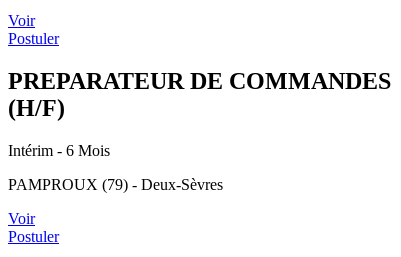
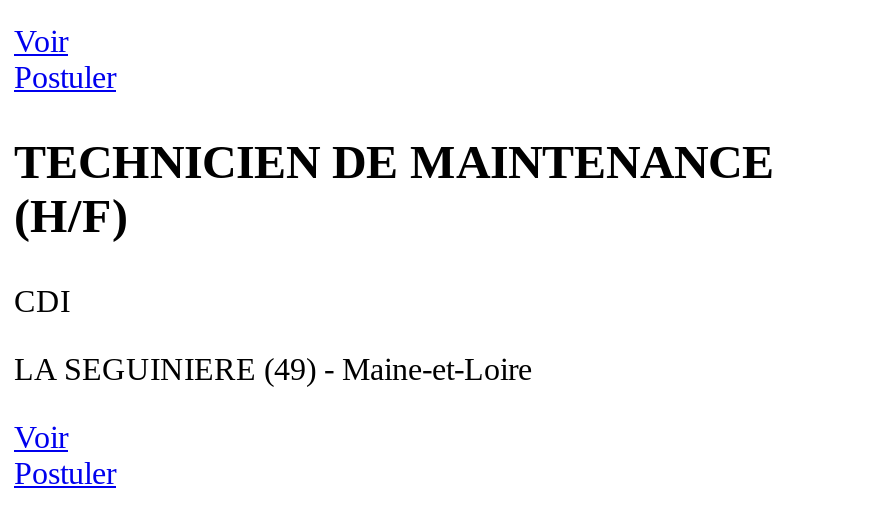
- PREPARATEUR DE COMMANDES
+ TECHNICIEN DE MAINTENANCE

- Intérim - 6 Mois
+ CDI

- PAMPROUX (79) - Deux-Sèvres
+ LA SEGUINIERE (49) - Maine-et-Loire
